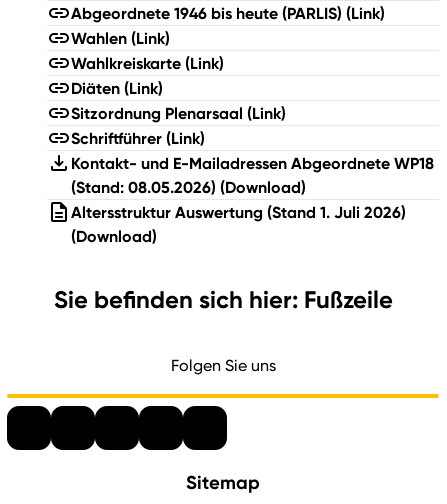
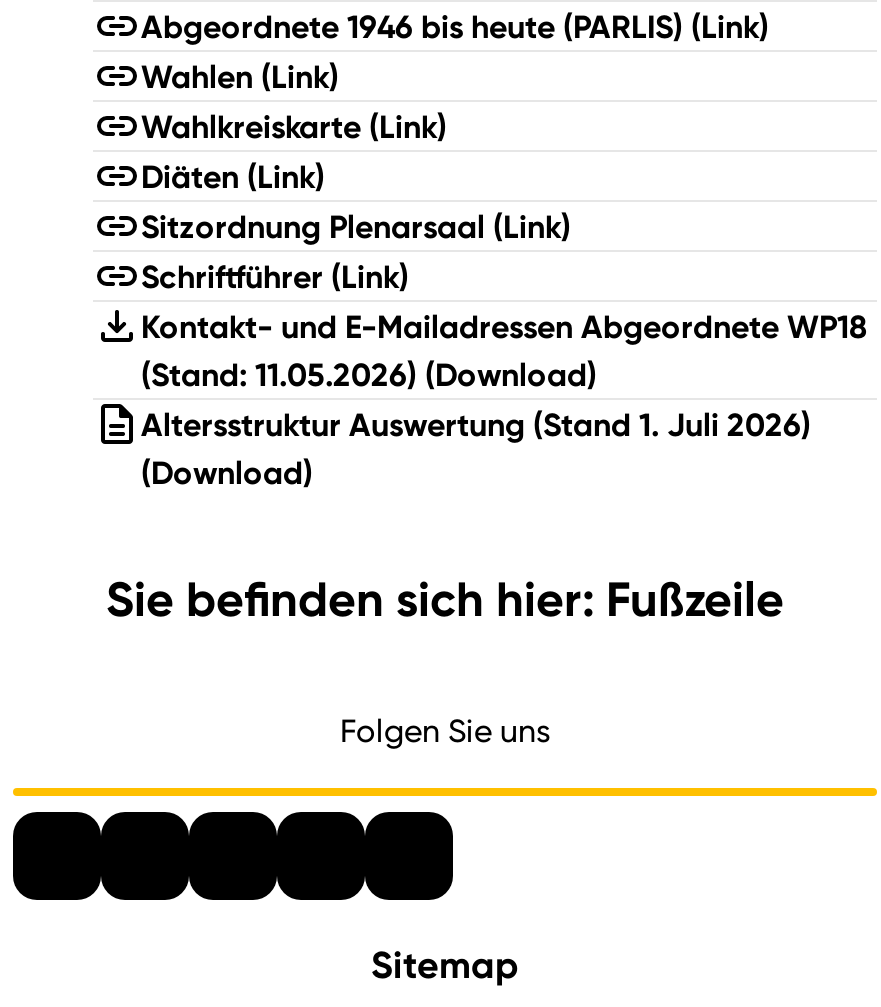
- (Stand: 08.05.2026) (Download)
+ (Stand: 11.05.2026) (Download)
